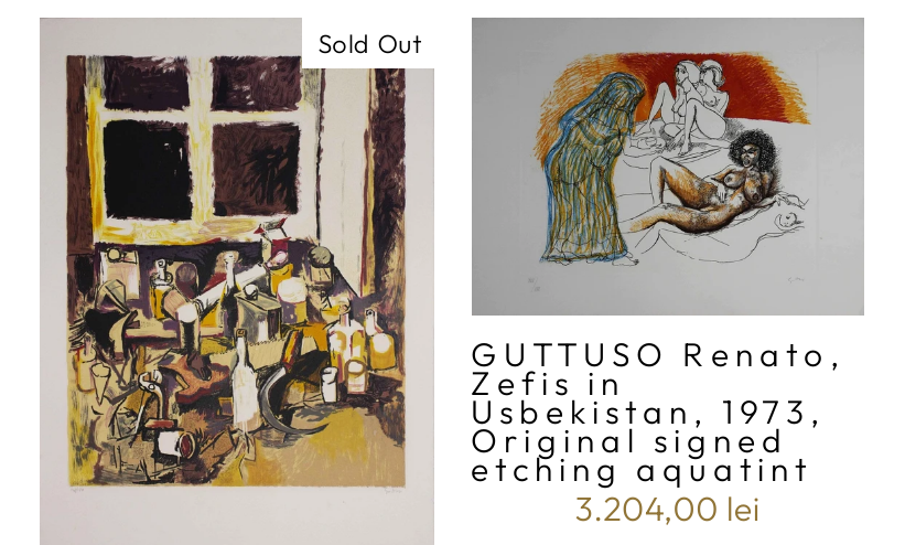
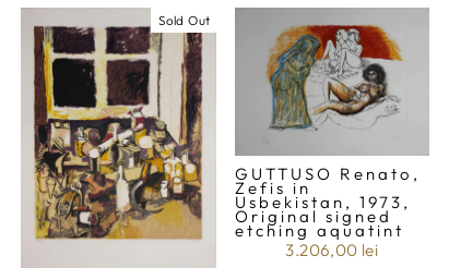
- 3.204,00 lei
+ 3.206,00 lei
